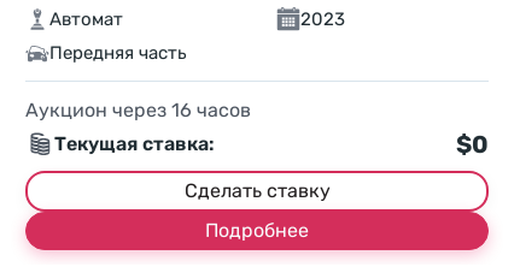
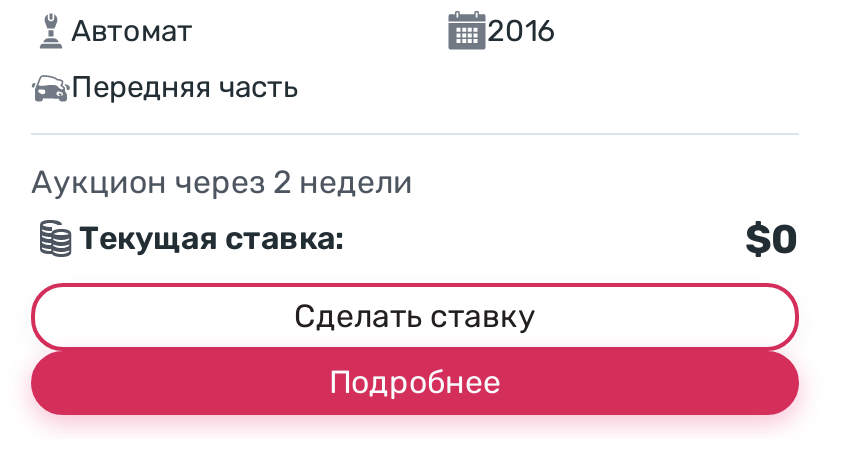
- 2023
+ 2016

- Аукцион через 16 часов
+ Аукцион через 2 недели
